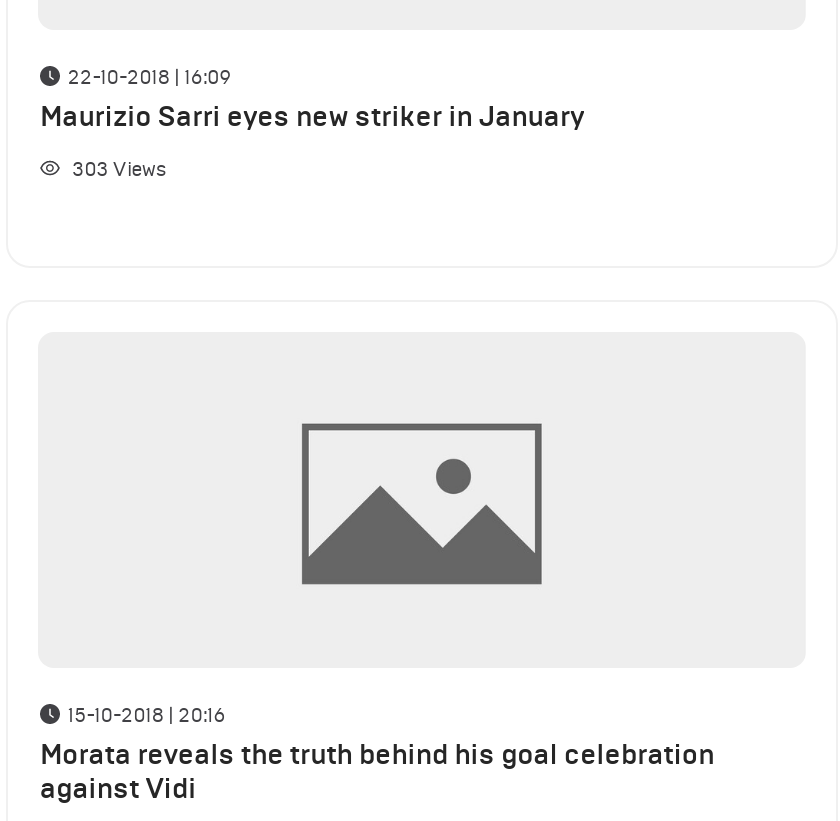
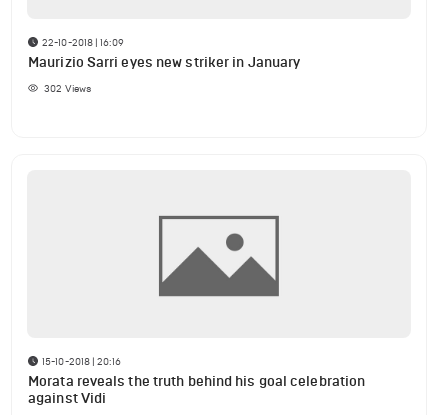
- 303 Views
+ 302 Views
